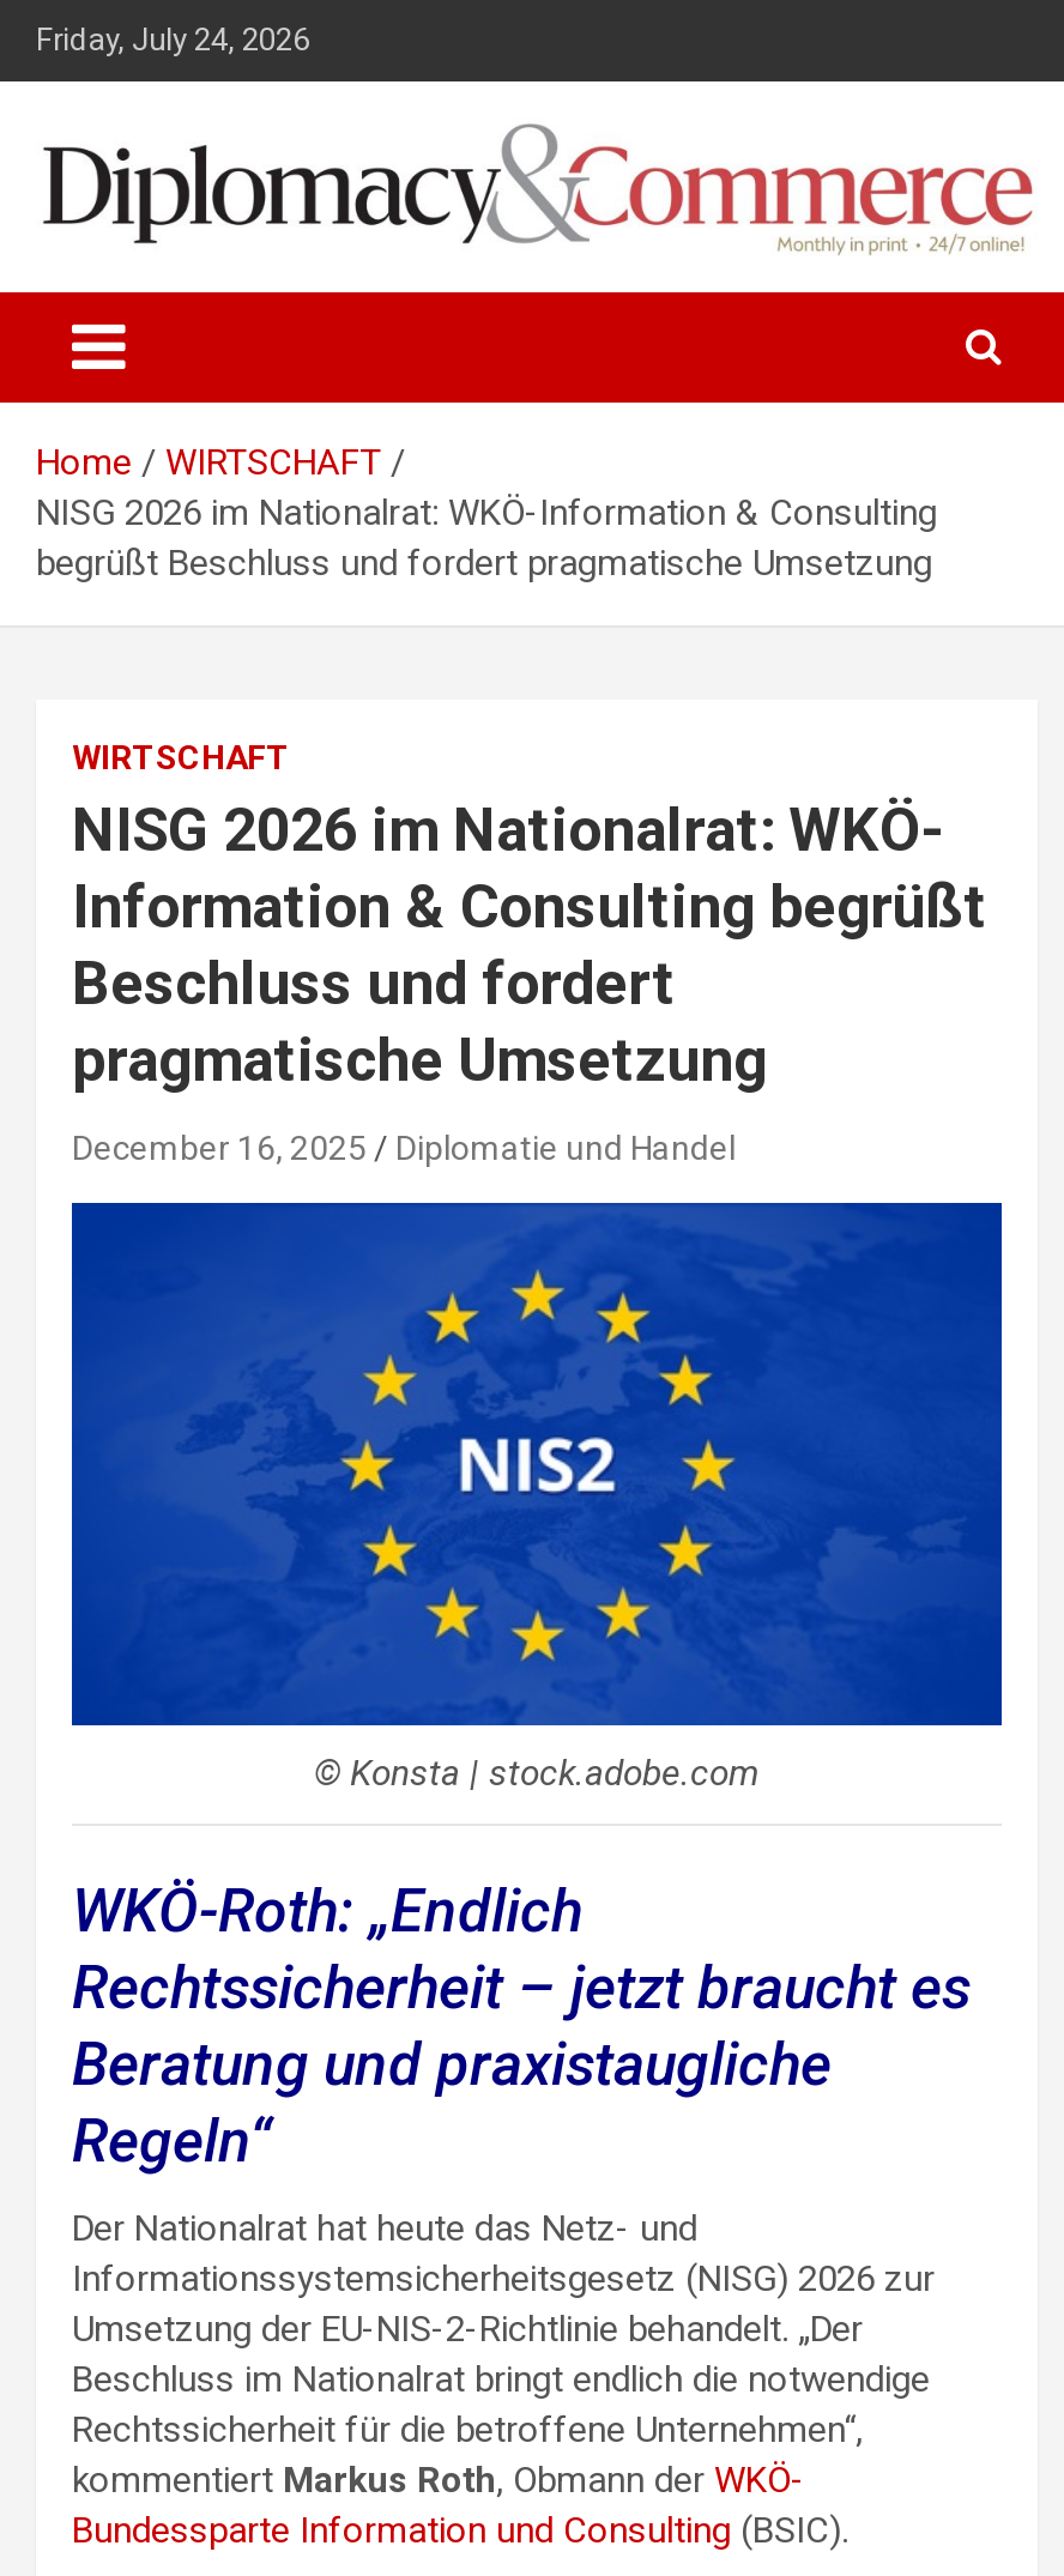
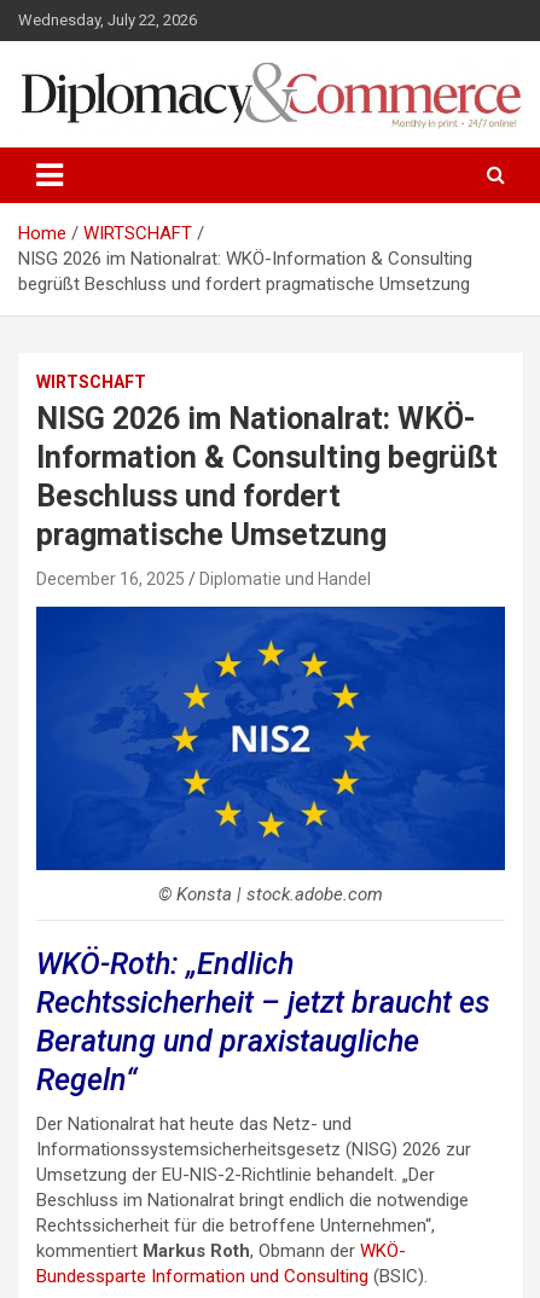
- Friday, July 24, 2026
+ Wednesday, July 22, 2026
